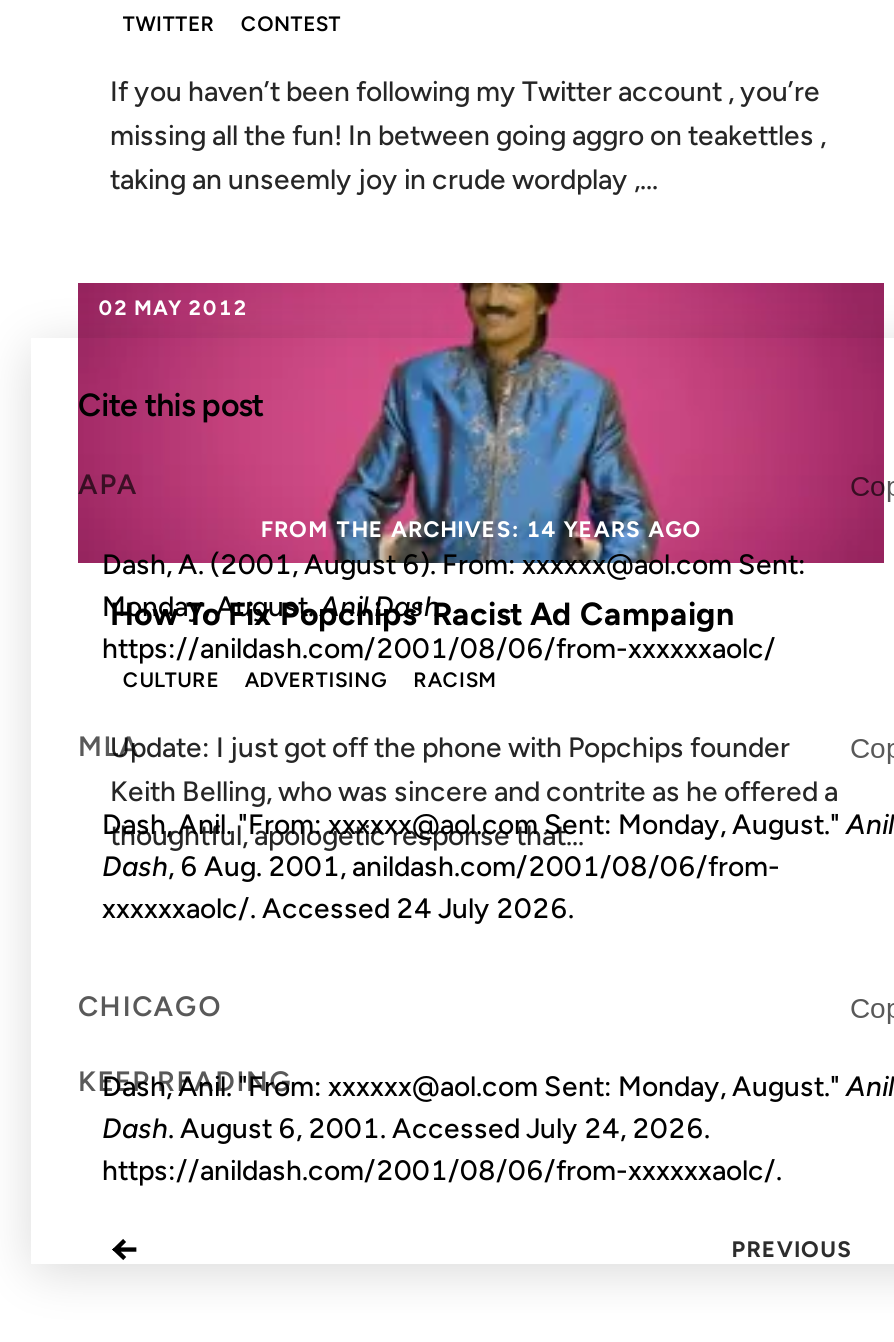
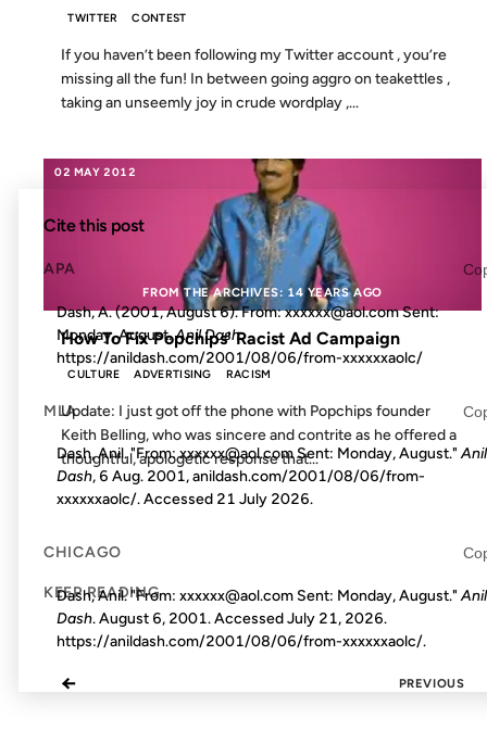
- xxxxxxaolc/. Accessed 24 July 2026.
+ xxxxxxaolc/. Accessed 21 July 2026.

- Dash. August 6, 2001. Accessed July 24, 2026.
+ Dash. August 6, 2001. Accessed July 21, 2026.
